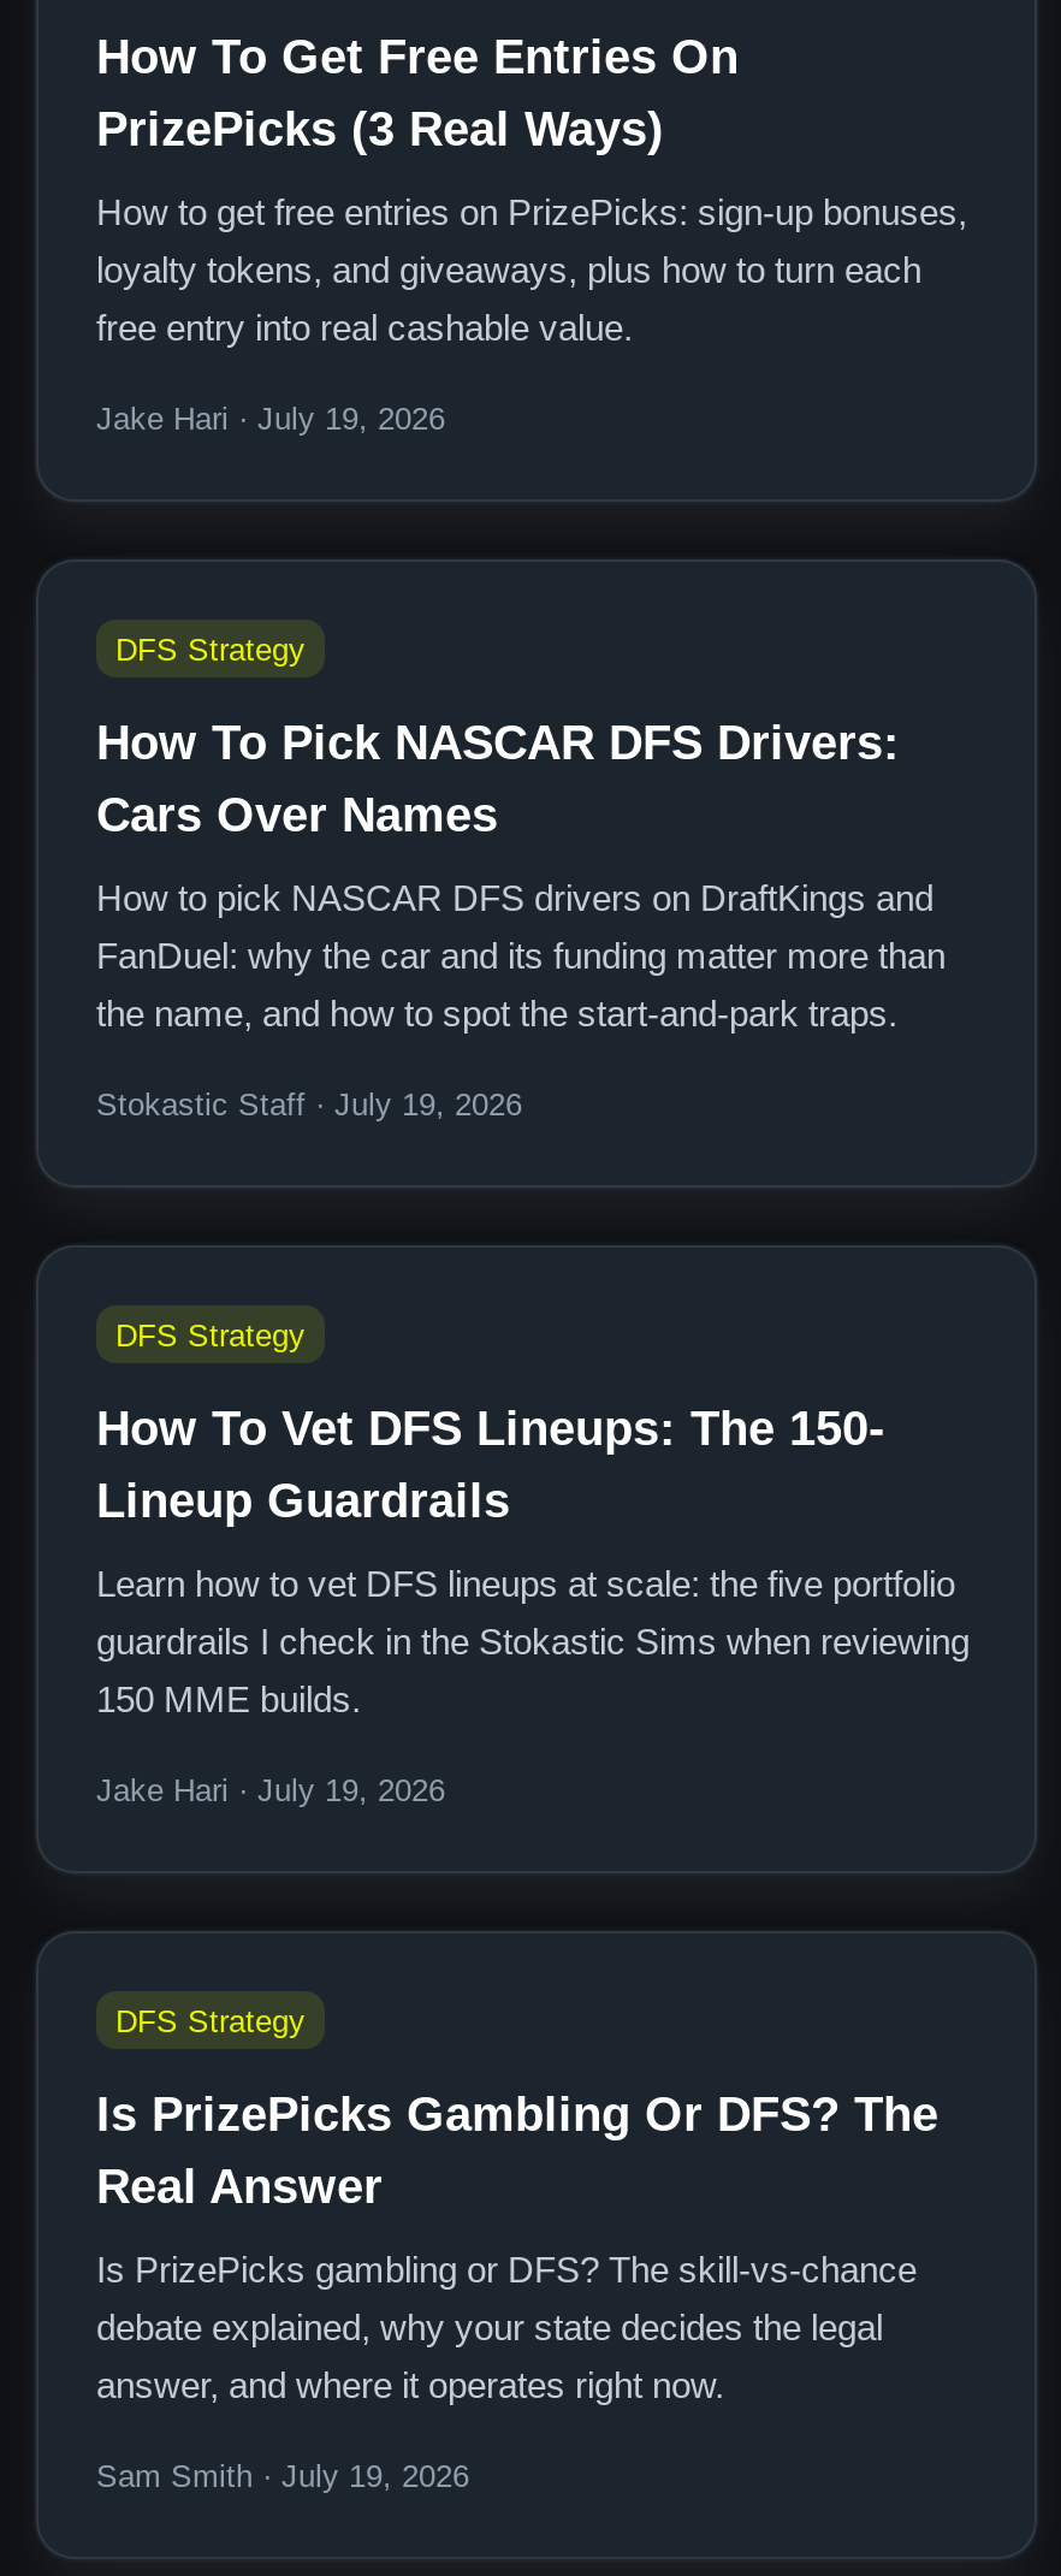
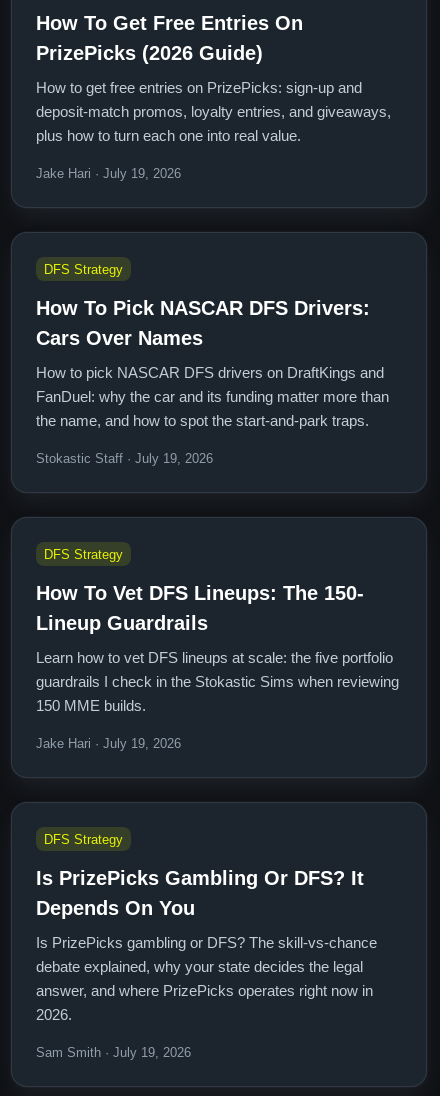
- PrizePicks (3 Real Ways)
+ PrizePicks (2026 Guide)

- How to get free entries on PrizePicks: sign-up bonuses,
- loyalty tokens, and giveaways, plus how to turn each
- free entry into real cashable value.
+ How to get free entries on PrizePicks: sign-up and
+ deposit-match promos, loyalty entries, and giveaways,
+ plus how to turn each one into real value.

- Is PrizePicks Gambling Or DFS? The
- Real Answer
+ Is PrizePicks Gambling Or DFS? It
+ Depends On You

- answer, and where it operates right now.
+ answer, and where PrizePicks operates right now in
+ 2026.
